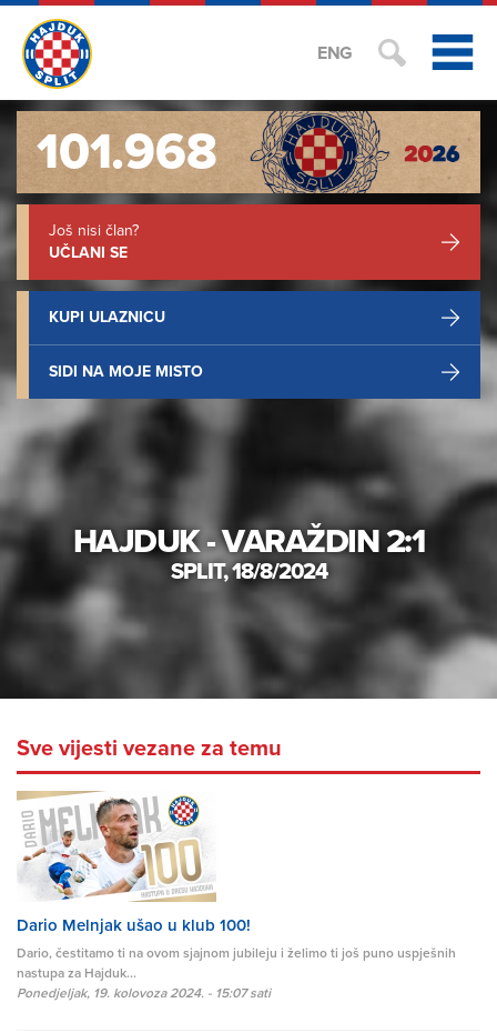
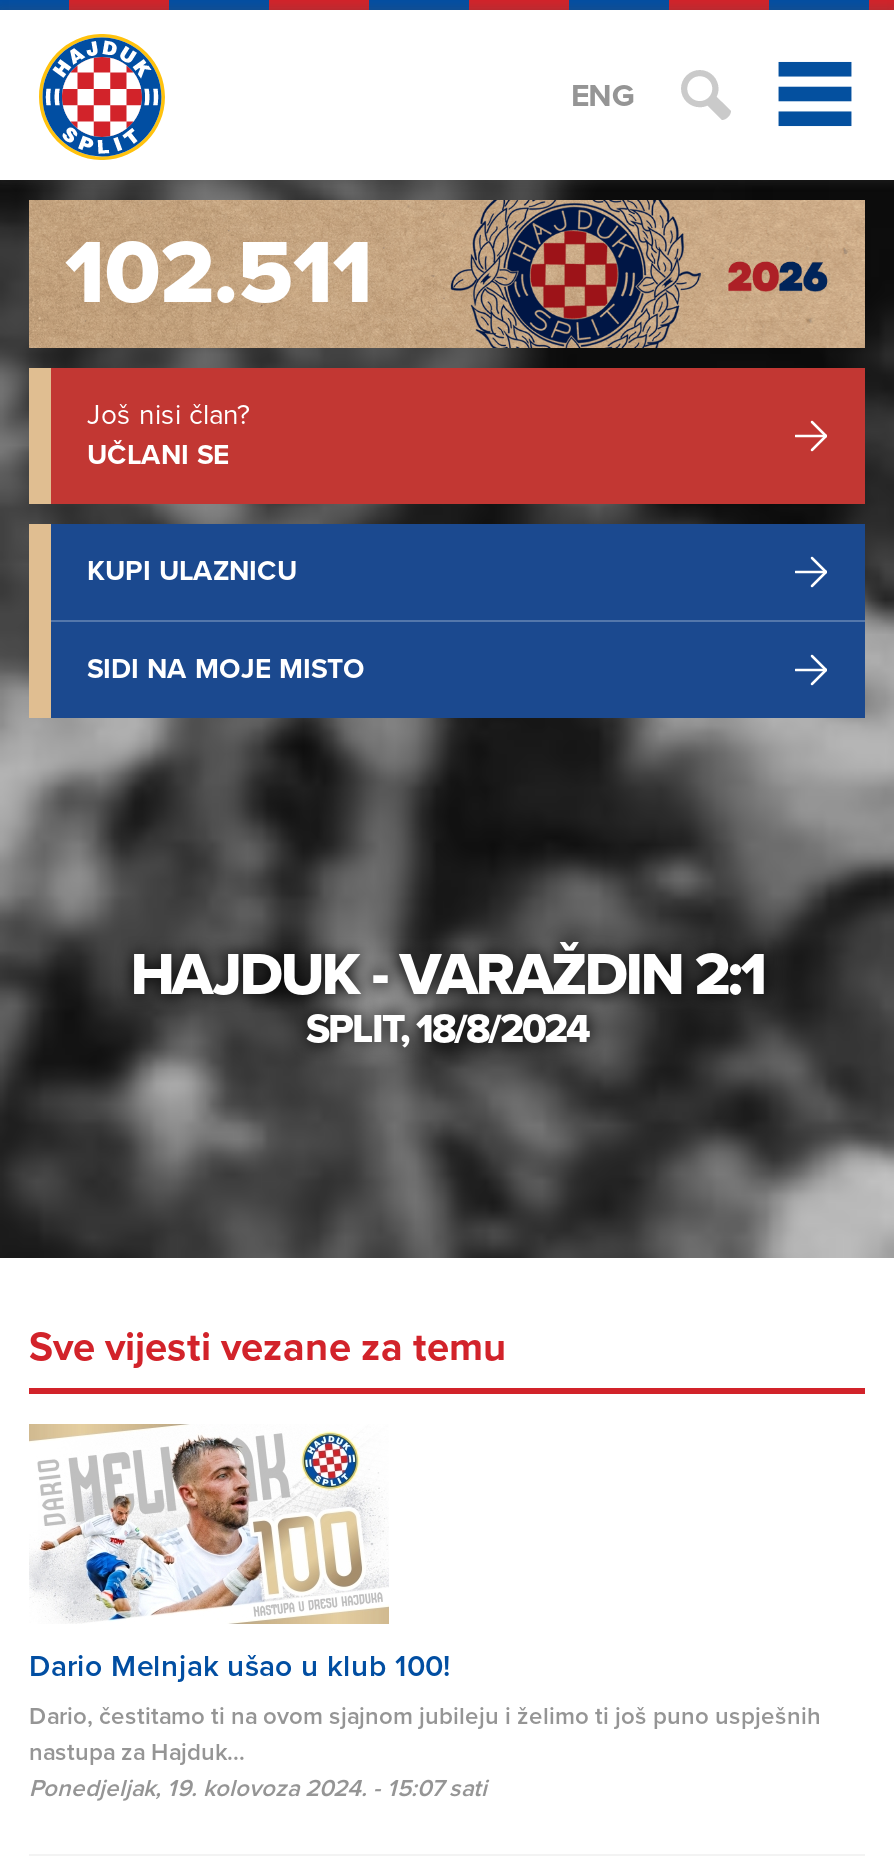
- 101.968
+ 102.511
